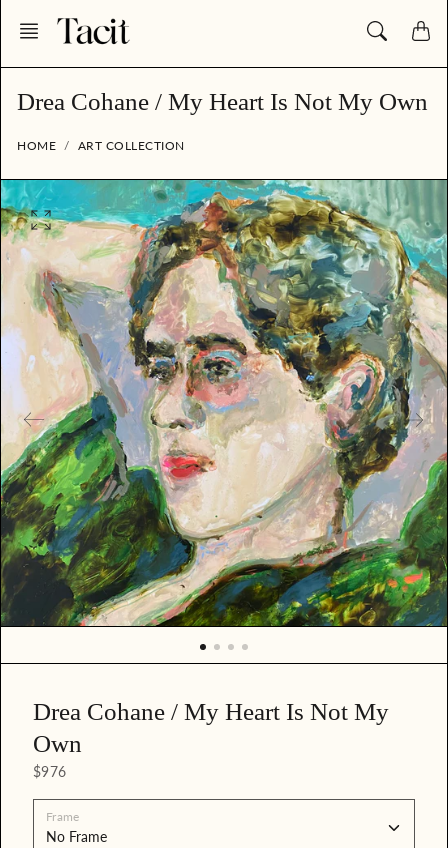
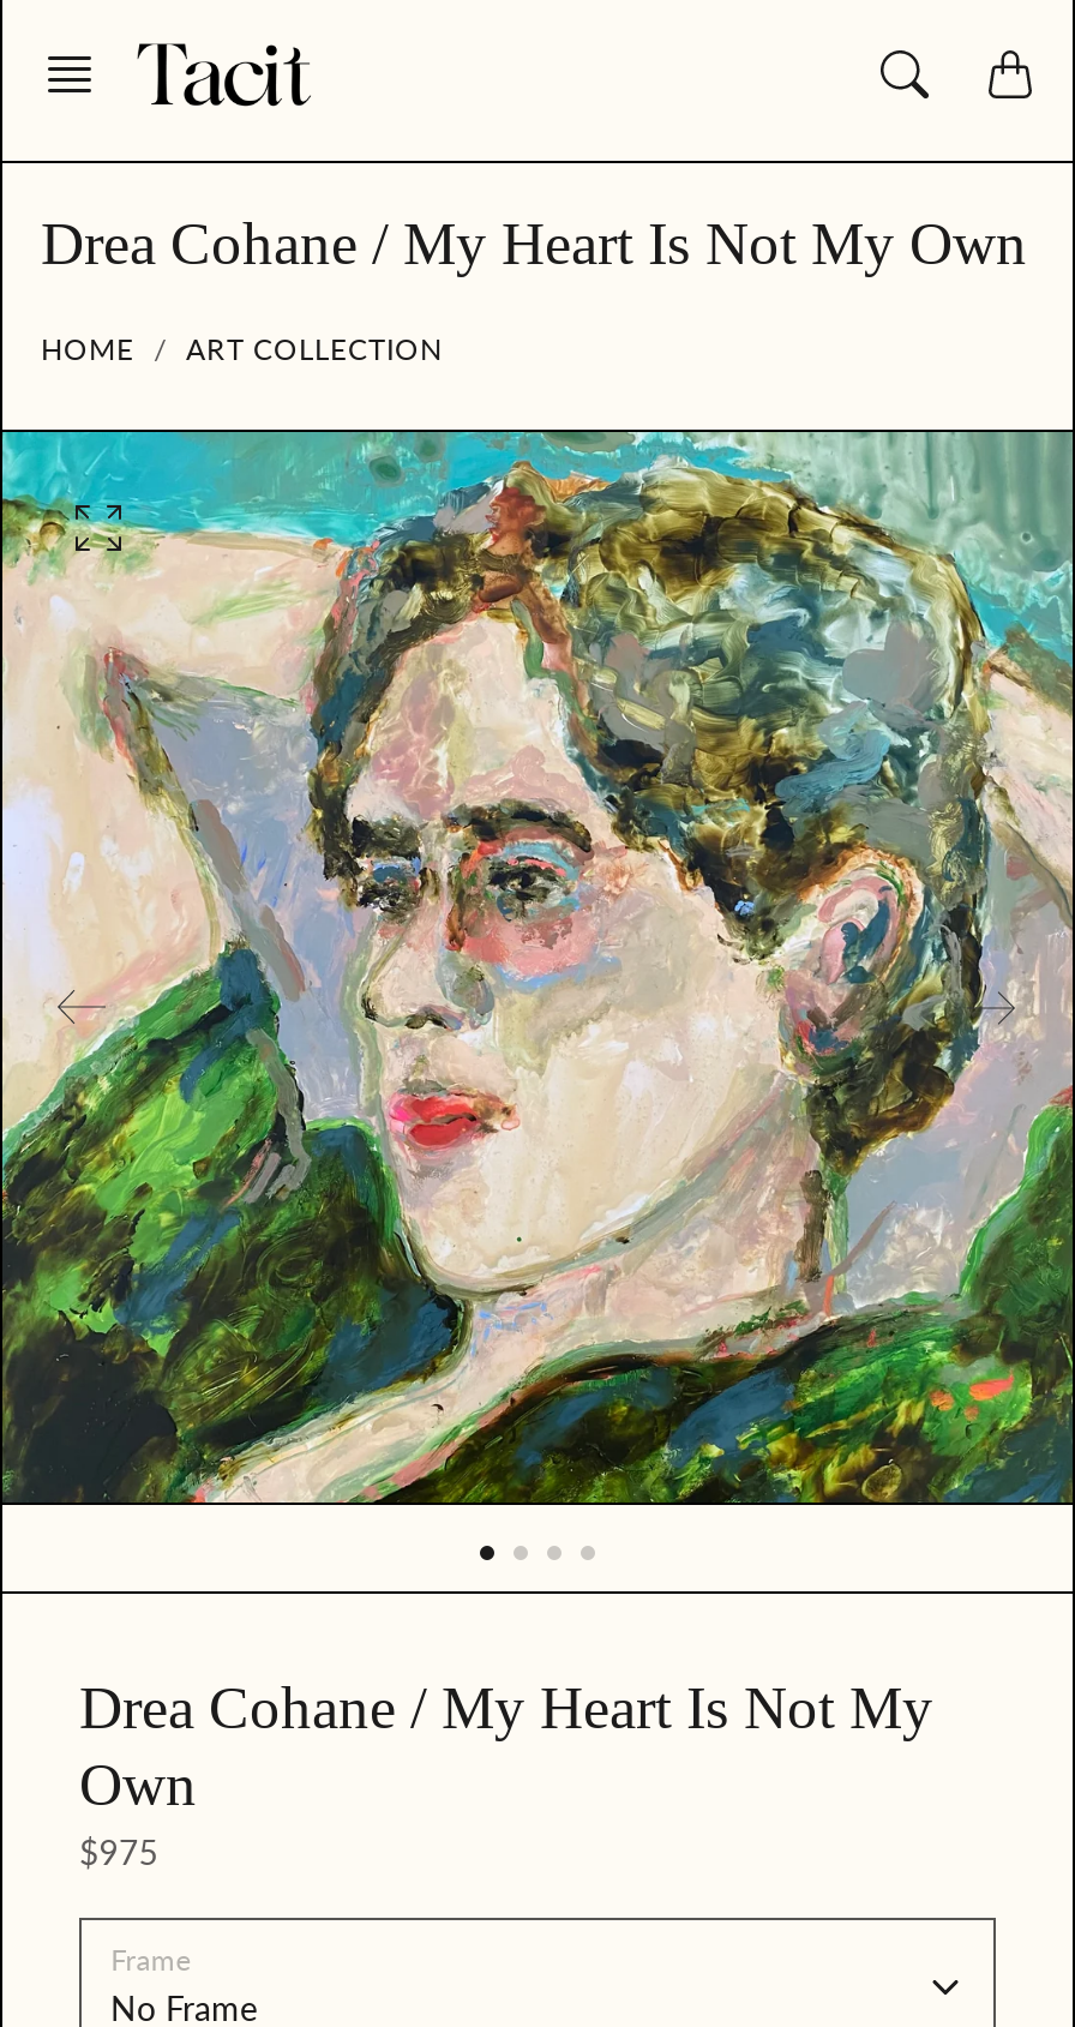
- $976
+ $975
